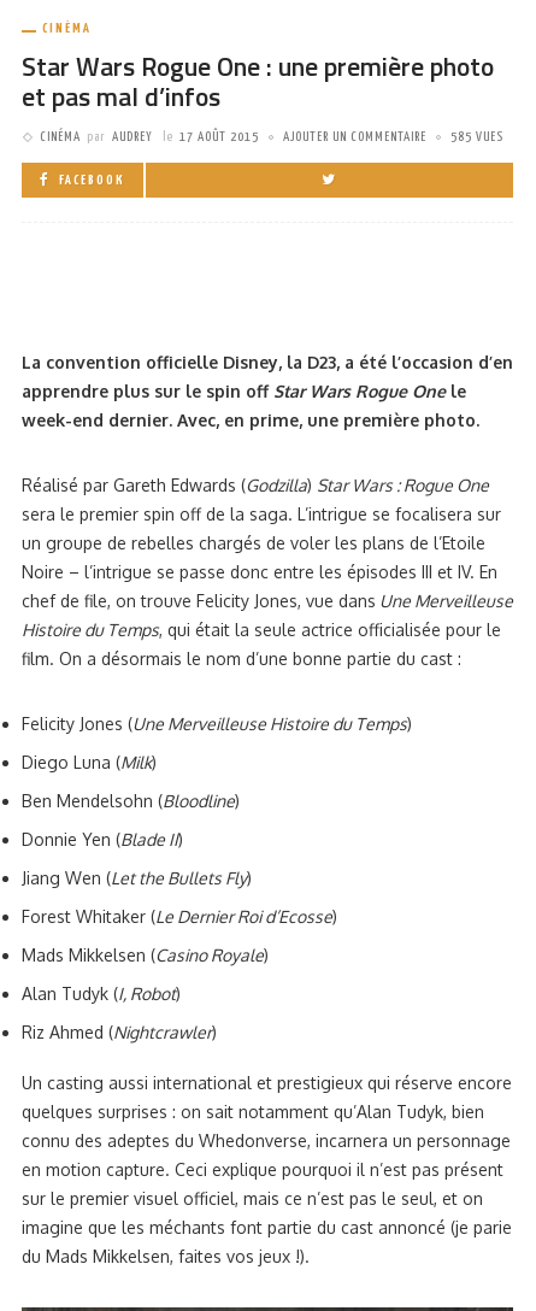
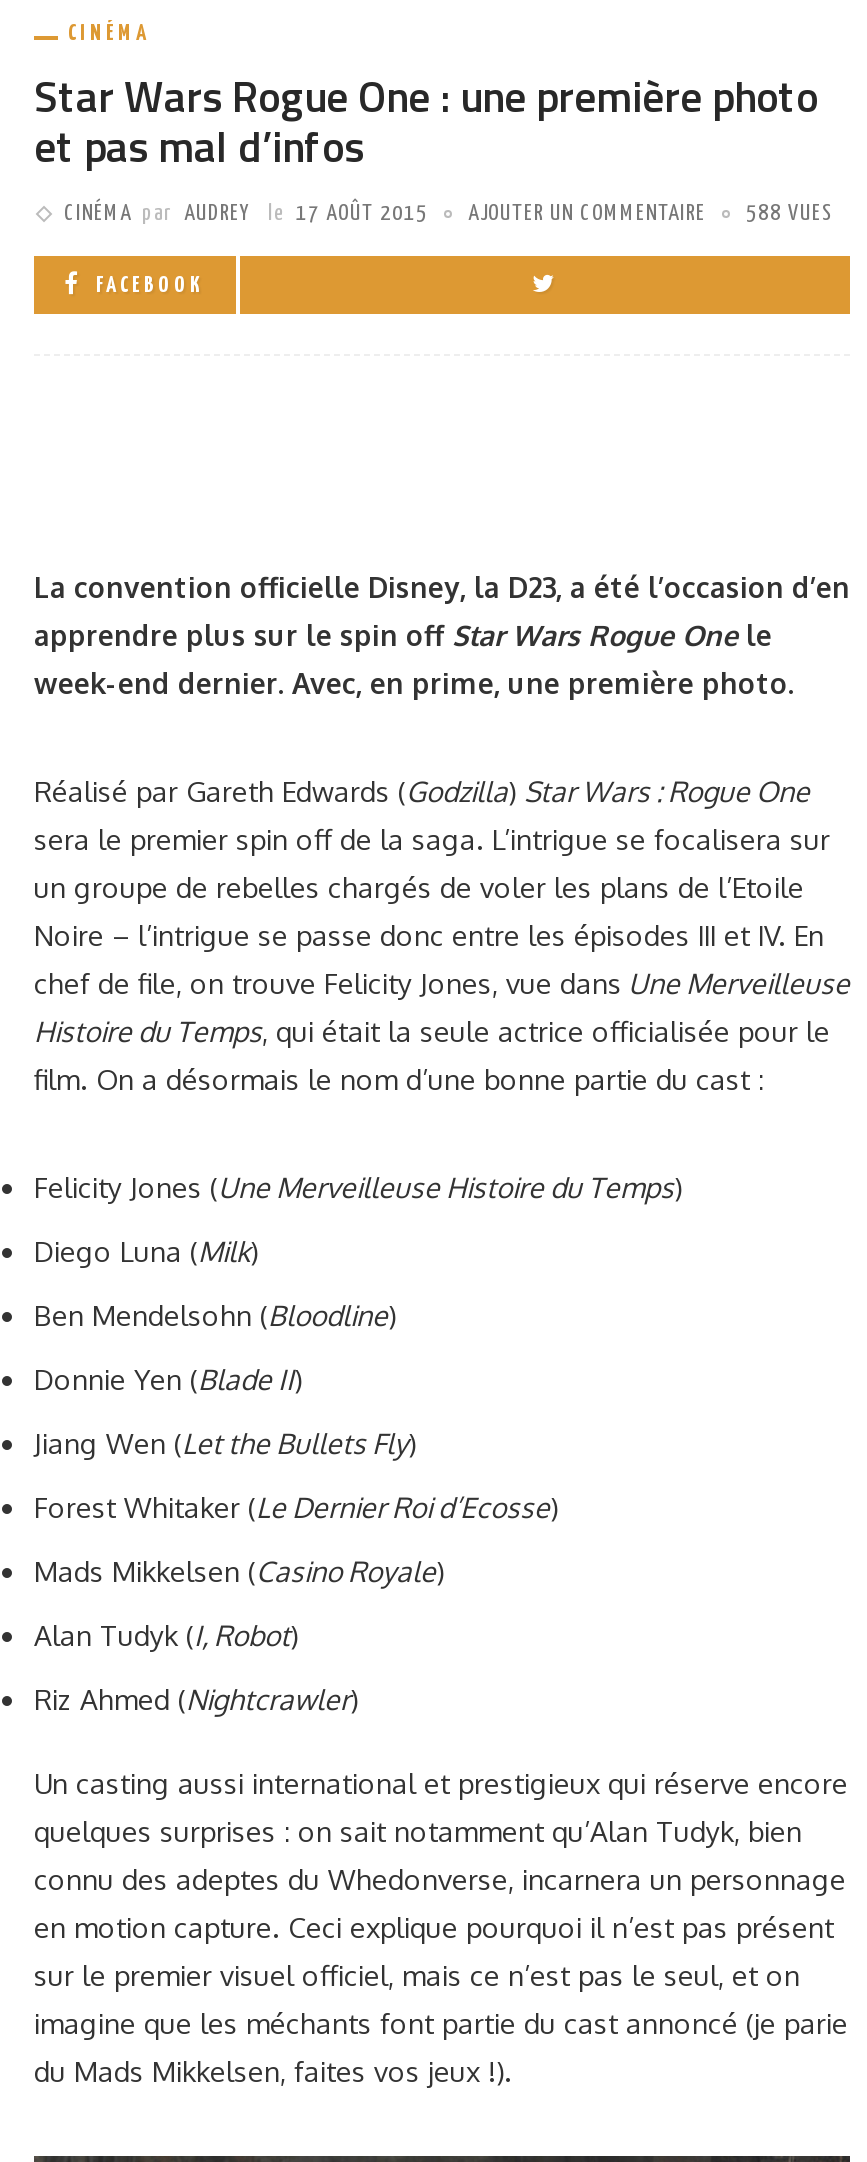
- CINÉMA par AUDREY le 17 AOÛT 2015 AJOUTER UN COMMENTAIRE 585 VUES
+ CINÉMA par AUDREY le 17 AOÛT 2015 AJOUTER UN COMMENTAIRE 588 VUES
